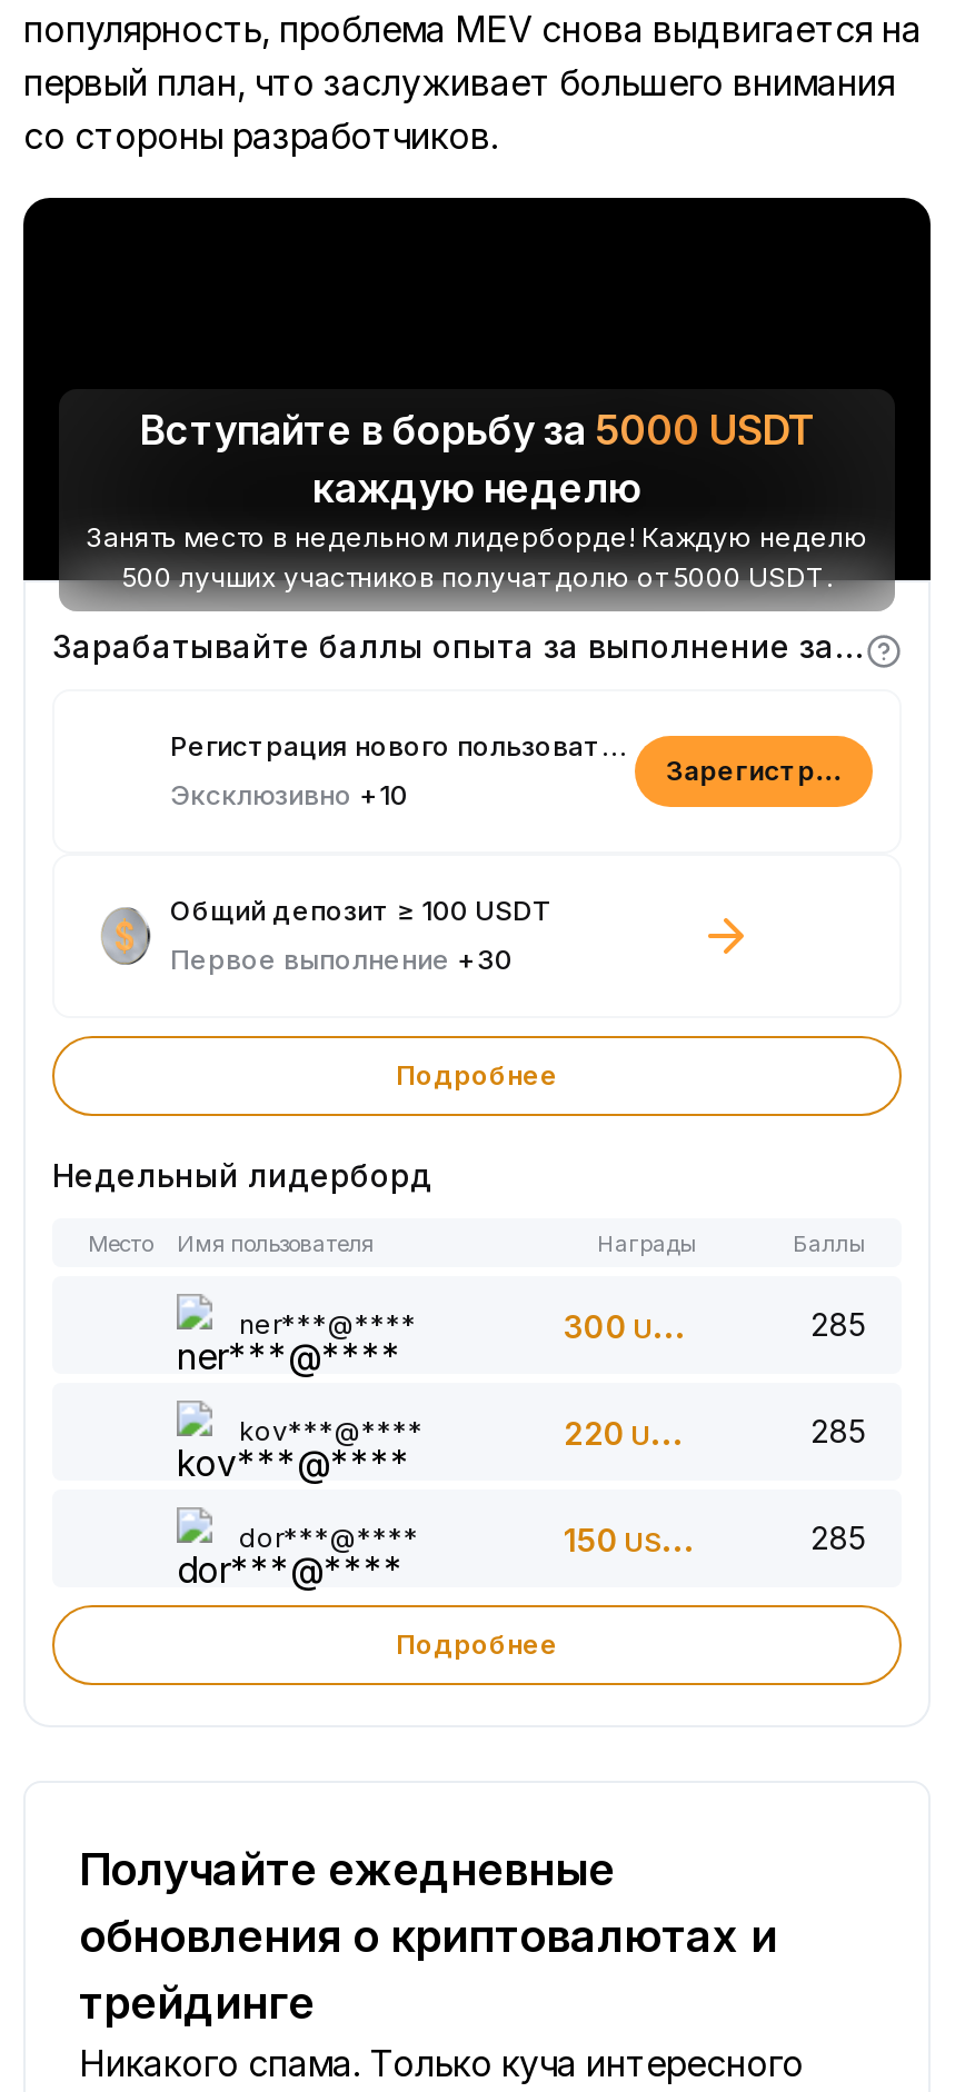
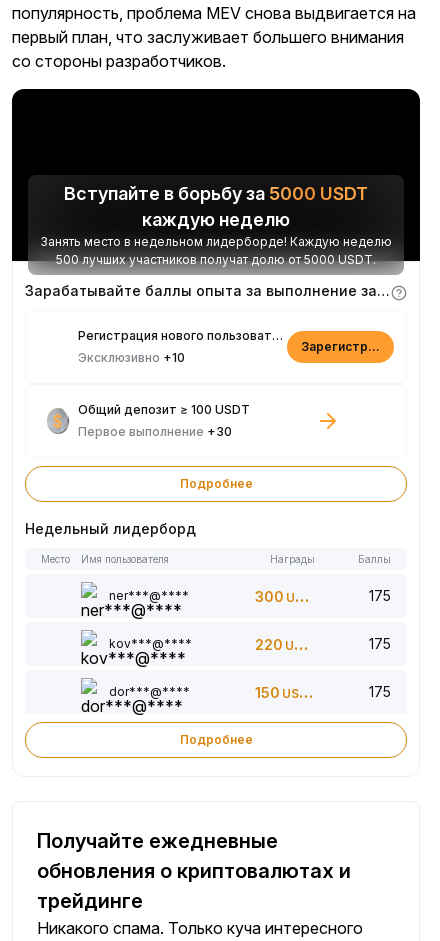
- 285
+ 175

- 285
+ 175

- 285
+ 175
